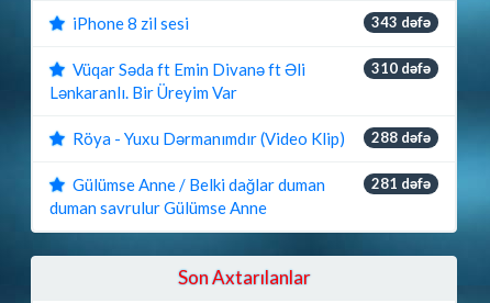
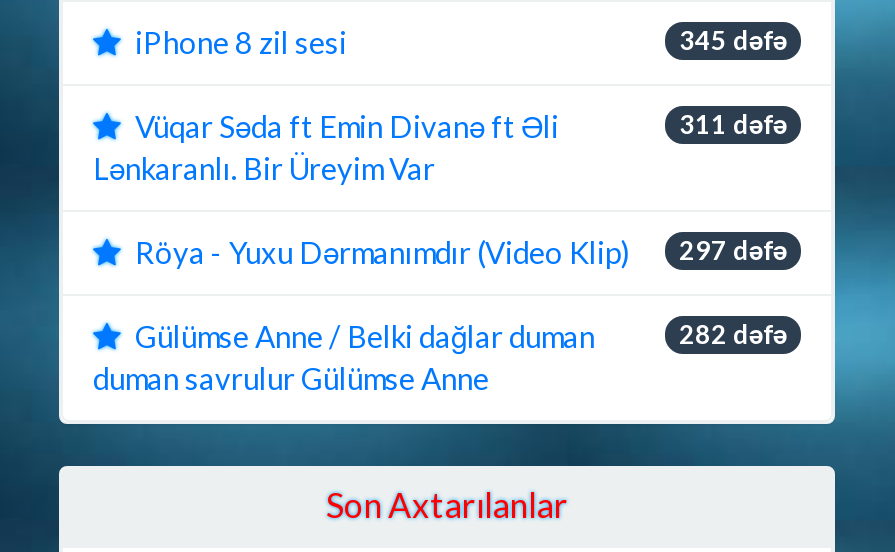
- 343 dəfə
+ 345 dəfə

- 310 dəfə
+ 311 dəfə

- Röya - Yuxu Dərmanımdır (Video Klip) 288 dəfə
+ Röya - Yuxu Dərmanımdır (Video Klip) 297 dəfə

- 281 dəfə
+ 282 dəfə
